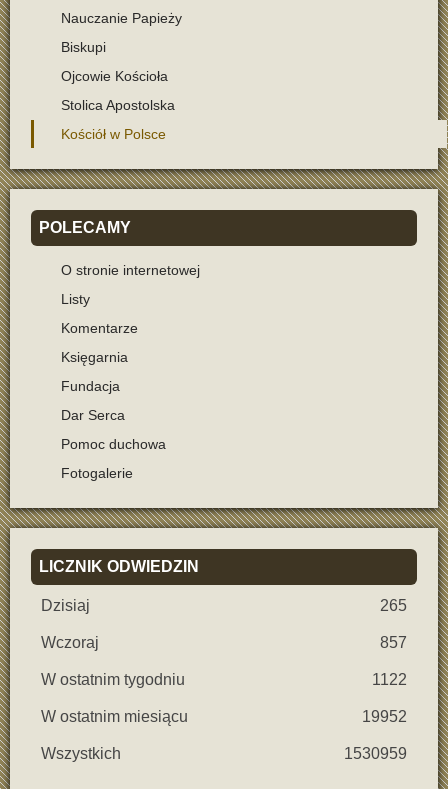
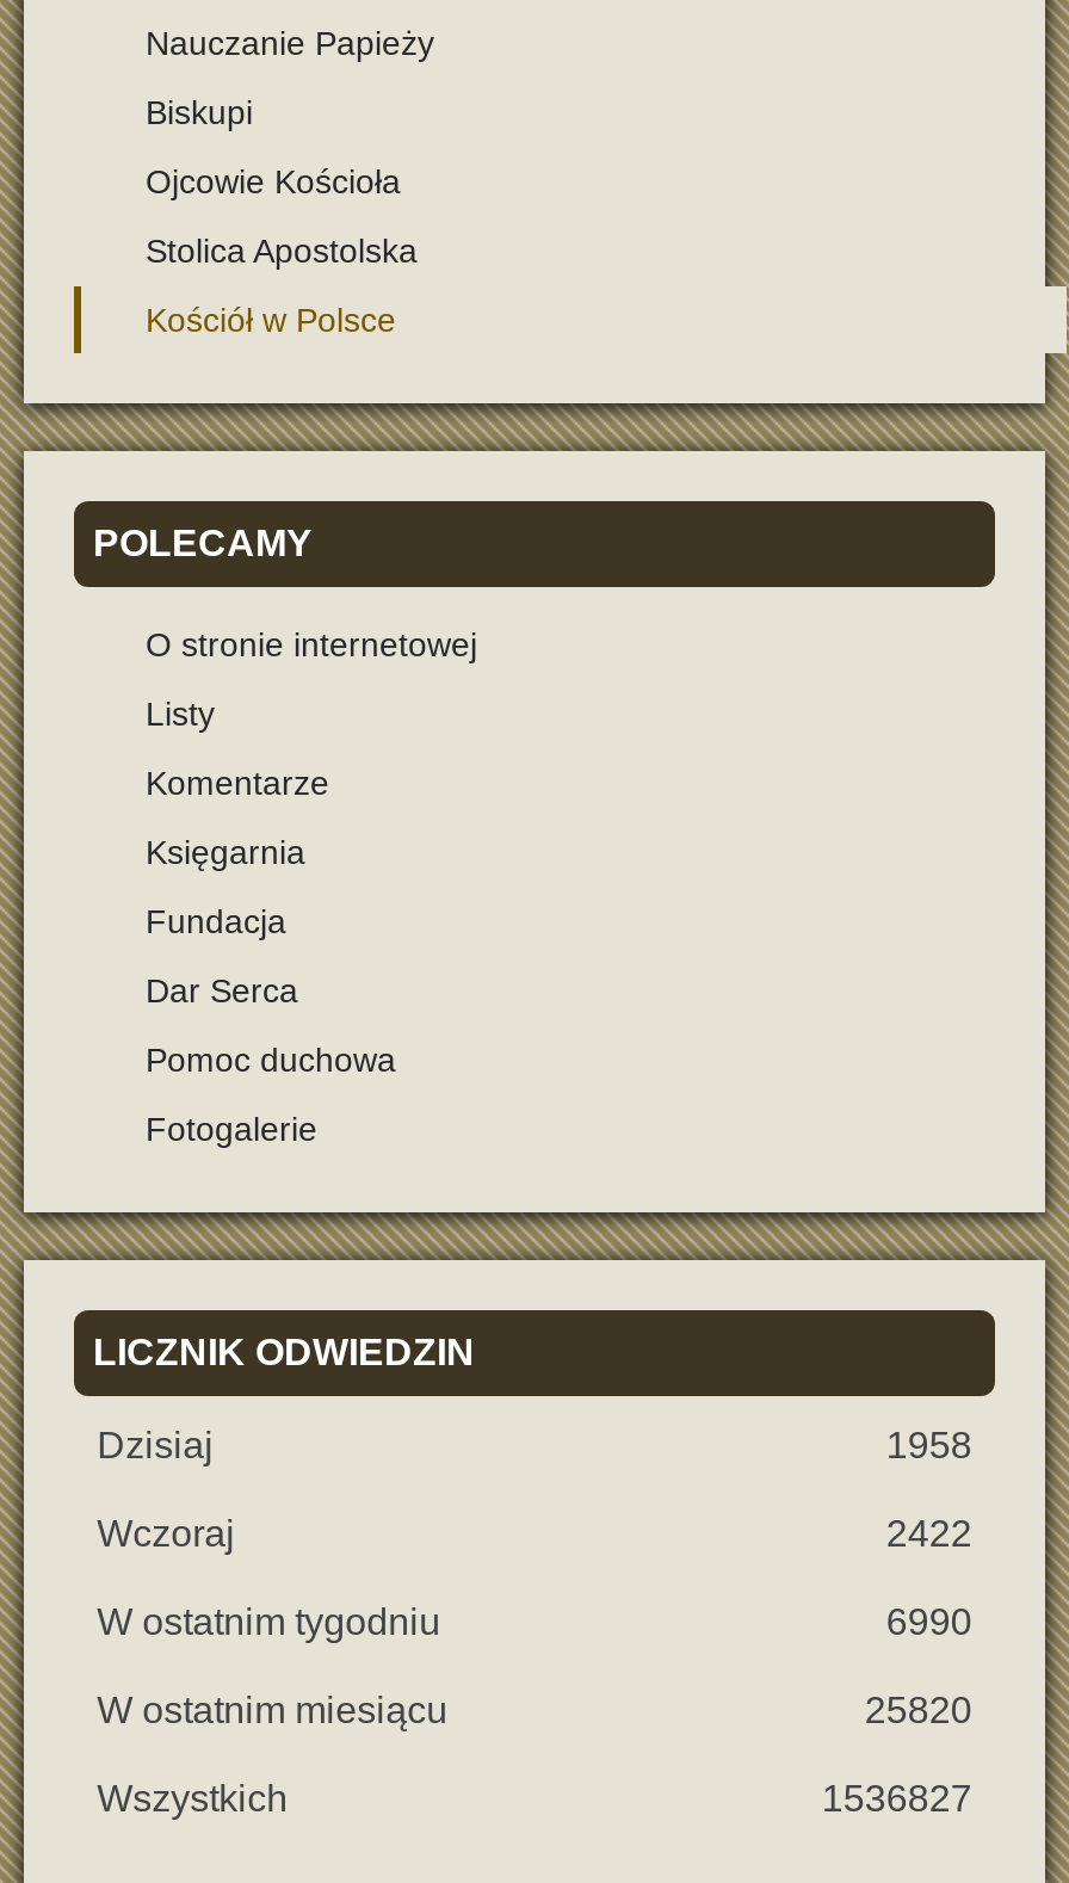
- 265
+ 1958

- 857
+ 2422

- 1122
+ 6990

- 19952
+ 25820

- 1530959
+ 1536827
